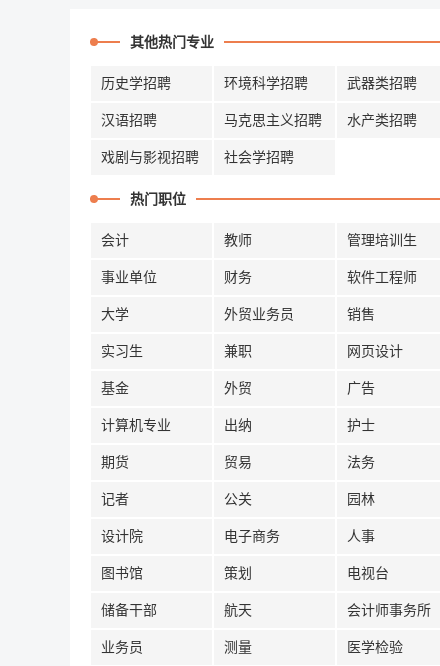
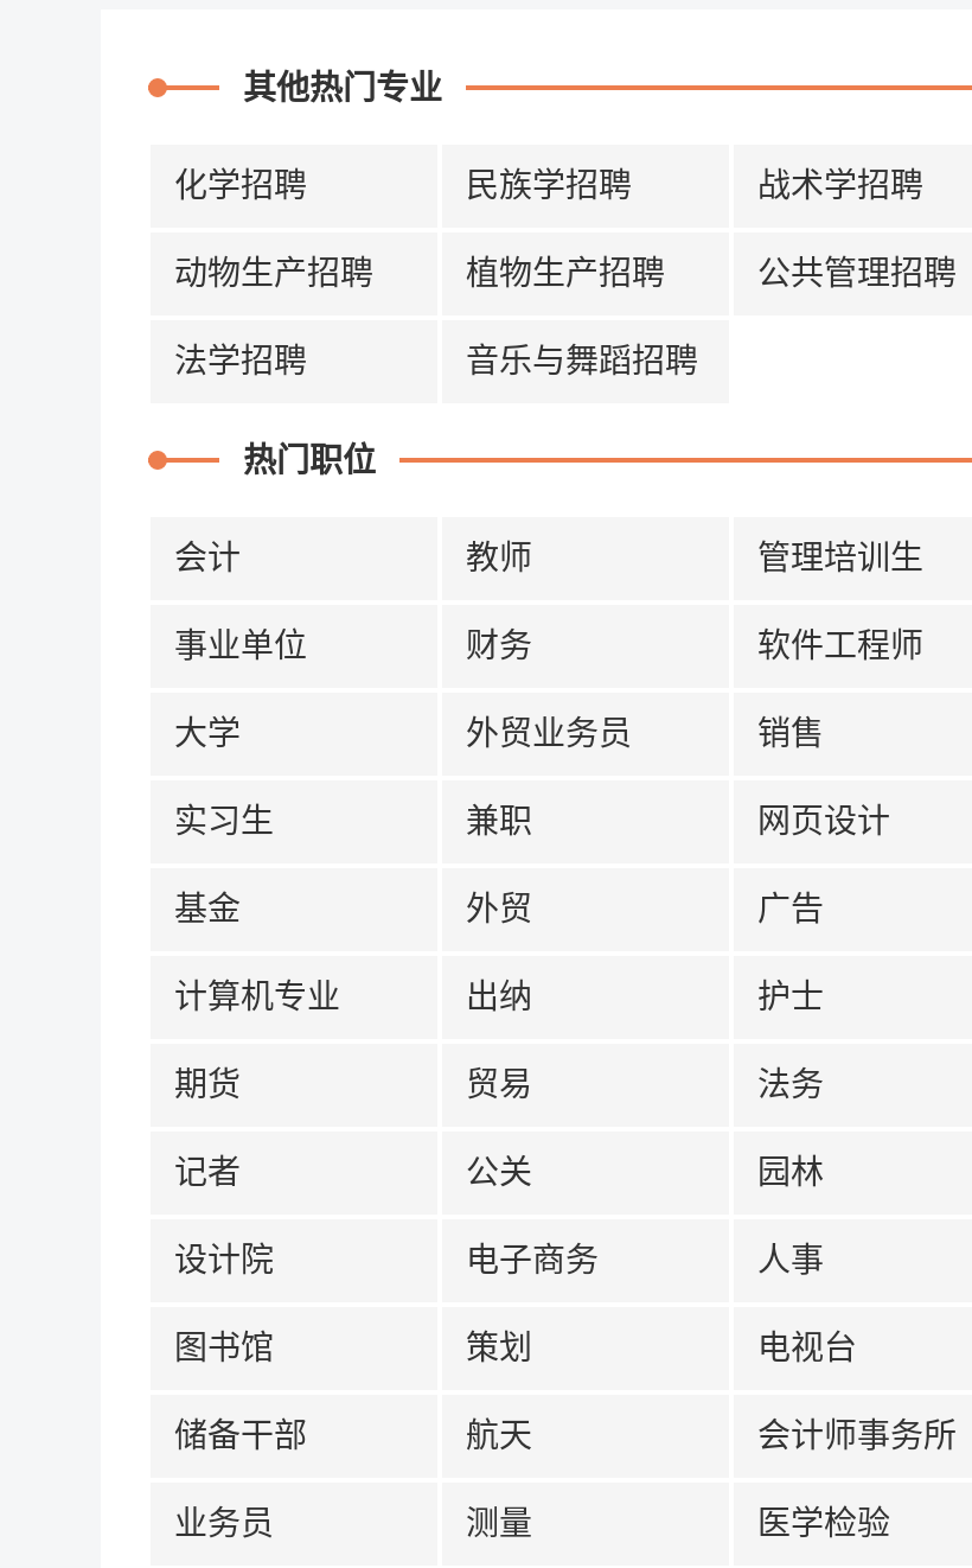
- 历史学招聘
- 环境科学招聘
- 武器类招聘
+ 化学招聘
+ 民族学招聘
+ 战术学招聘

- 汉语招聘
- 马克思主义招聘
- 水产类招聘
+ 动物生产招聘
+ 植物生产招聘
+ 公共管理招聘

- 戏剧与影视招聘
- 社会学招聘
+ 法学招聘
+ 音乐与舞蹈招聘
